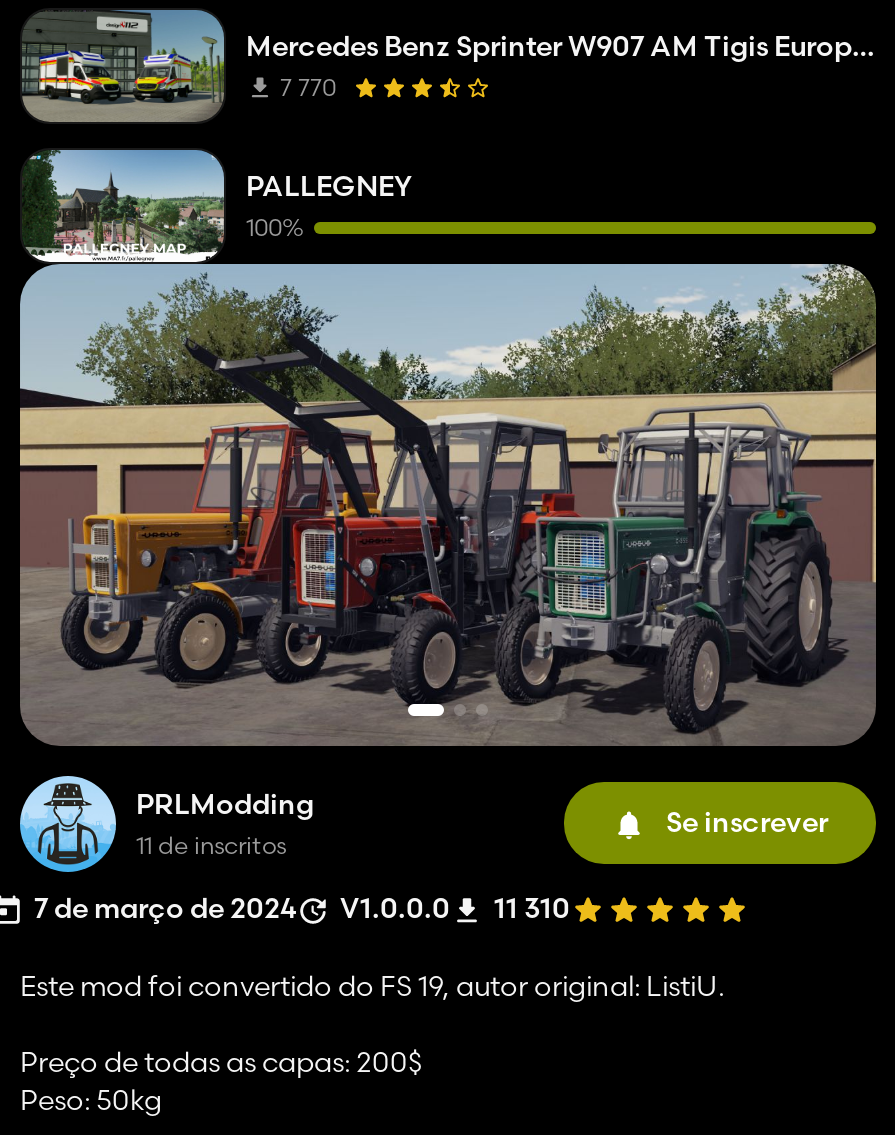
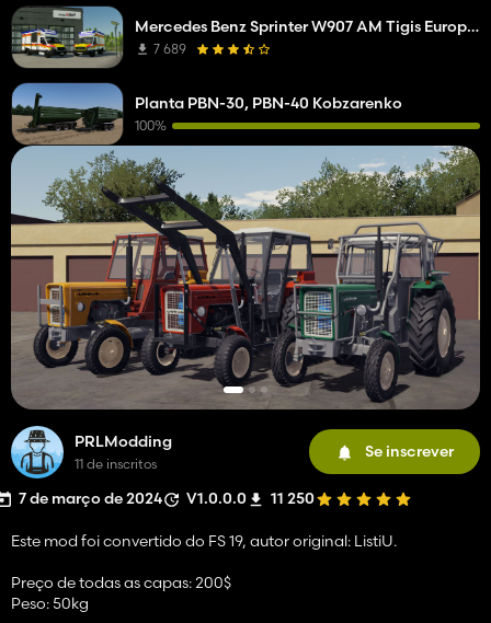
- 7 770
+ 7 689

- [image]
- PALLEGNEY
+ [image]
+ Planta PBN-30, PBN-40 Kobzarenko

- 7 de março de 2024 V1.0.0.0 11 310
+ 7 de março de 2024 V1.0.0.0 11 250
